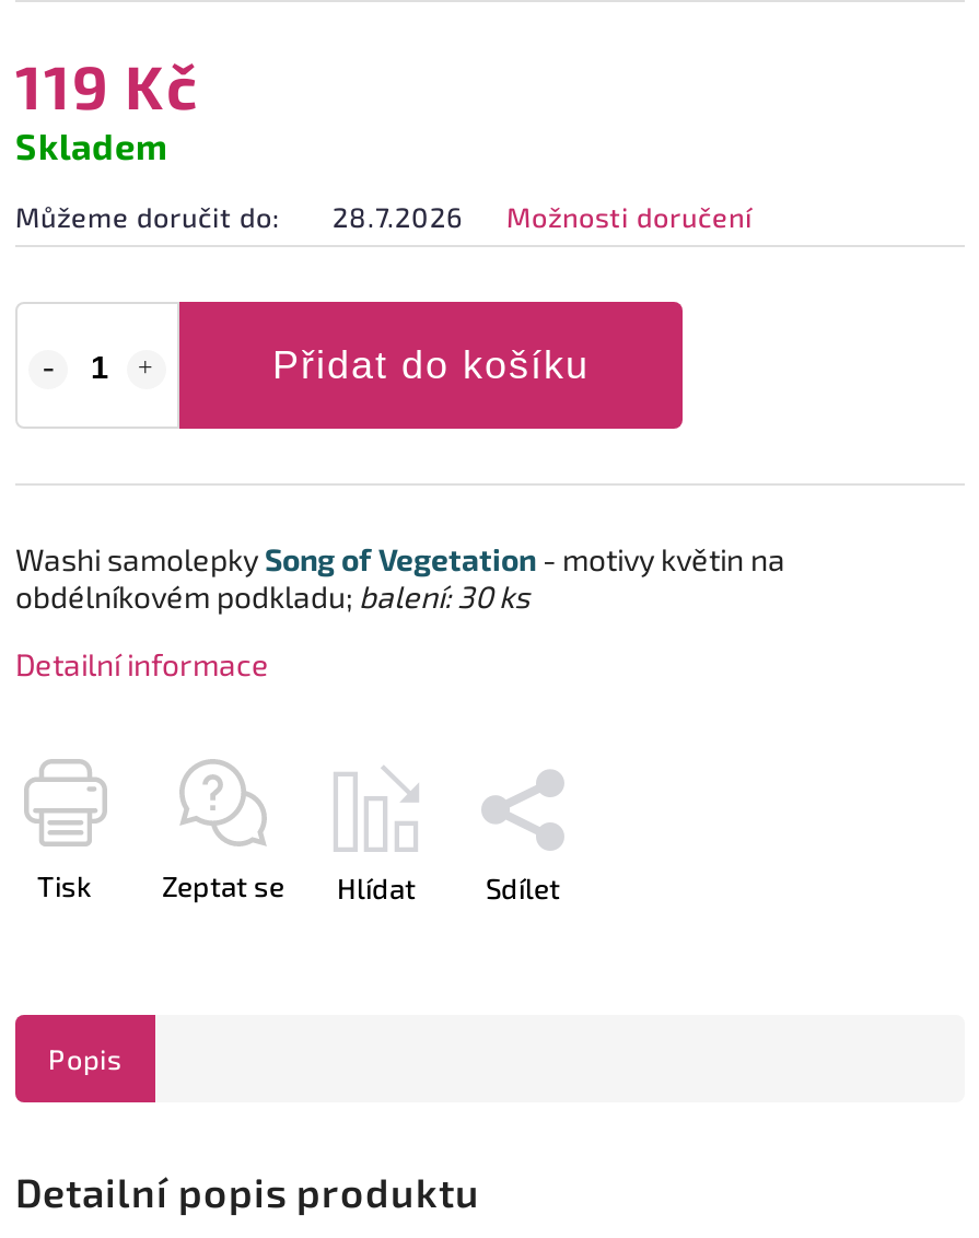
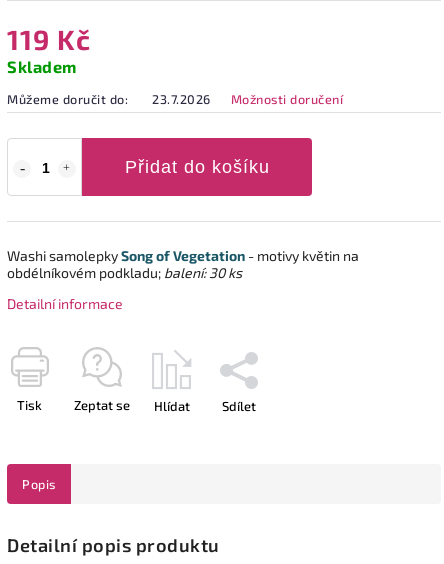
- Můžeme doručit do: 28.7.2026 Možnosti doručení
+ Můžeme doručit do: 23.7.2026 Možnosti doručení
